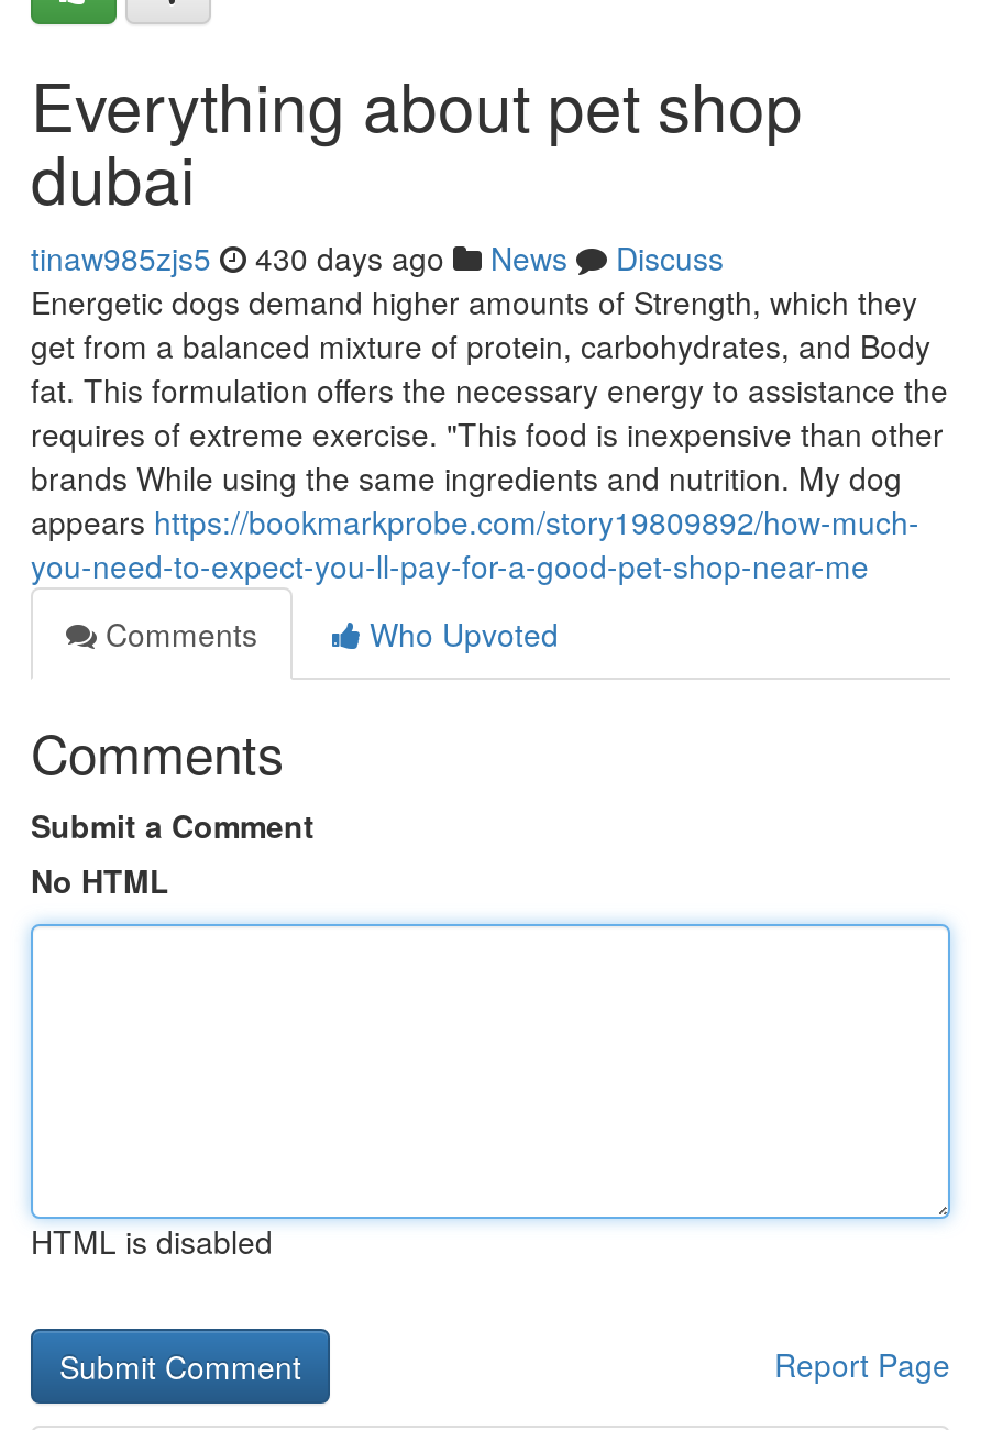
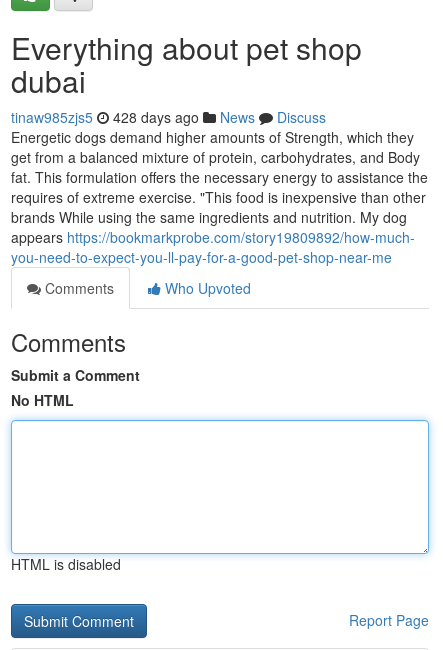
- tinaw985zjs5 430 days ago News Discuss
+ tinaw985zjs5 428 days ago News Discuss
